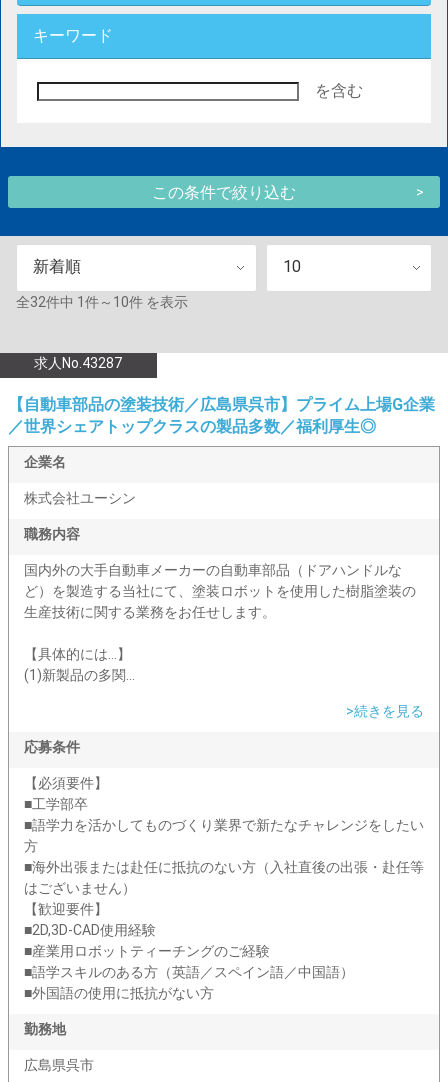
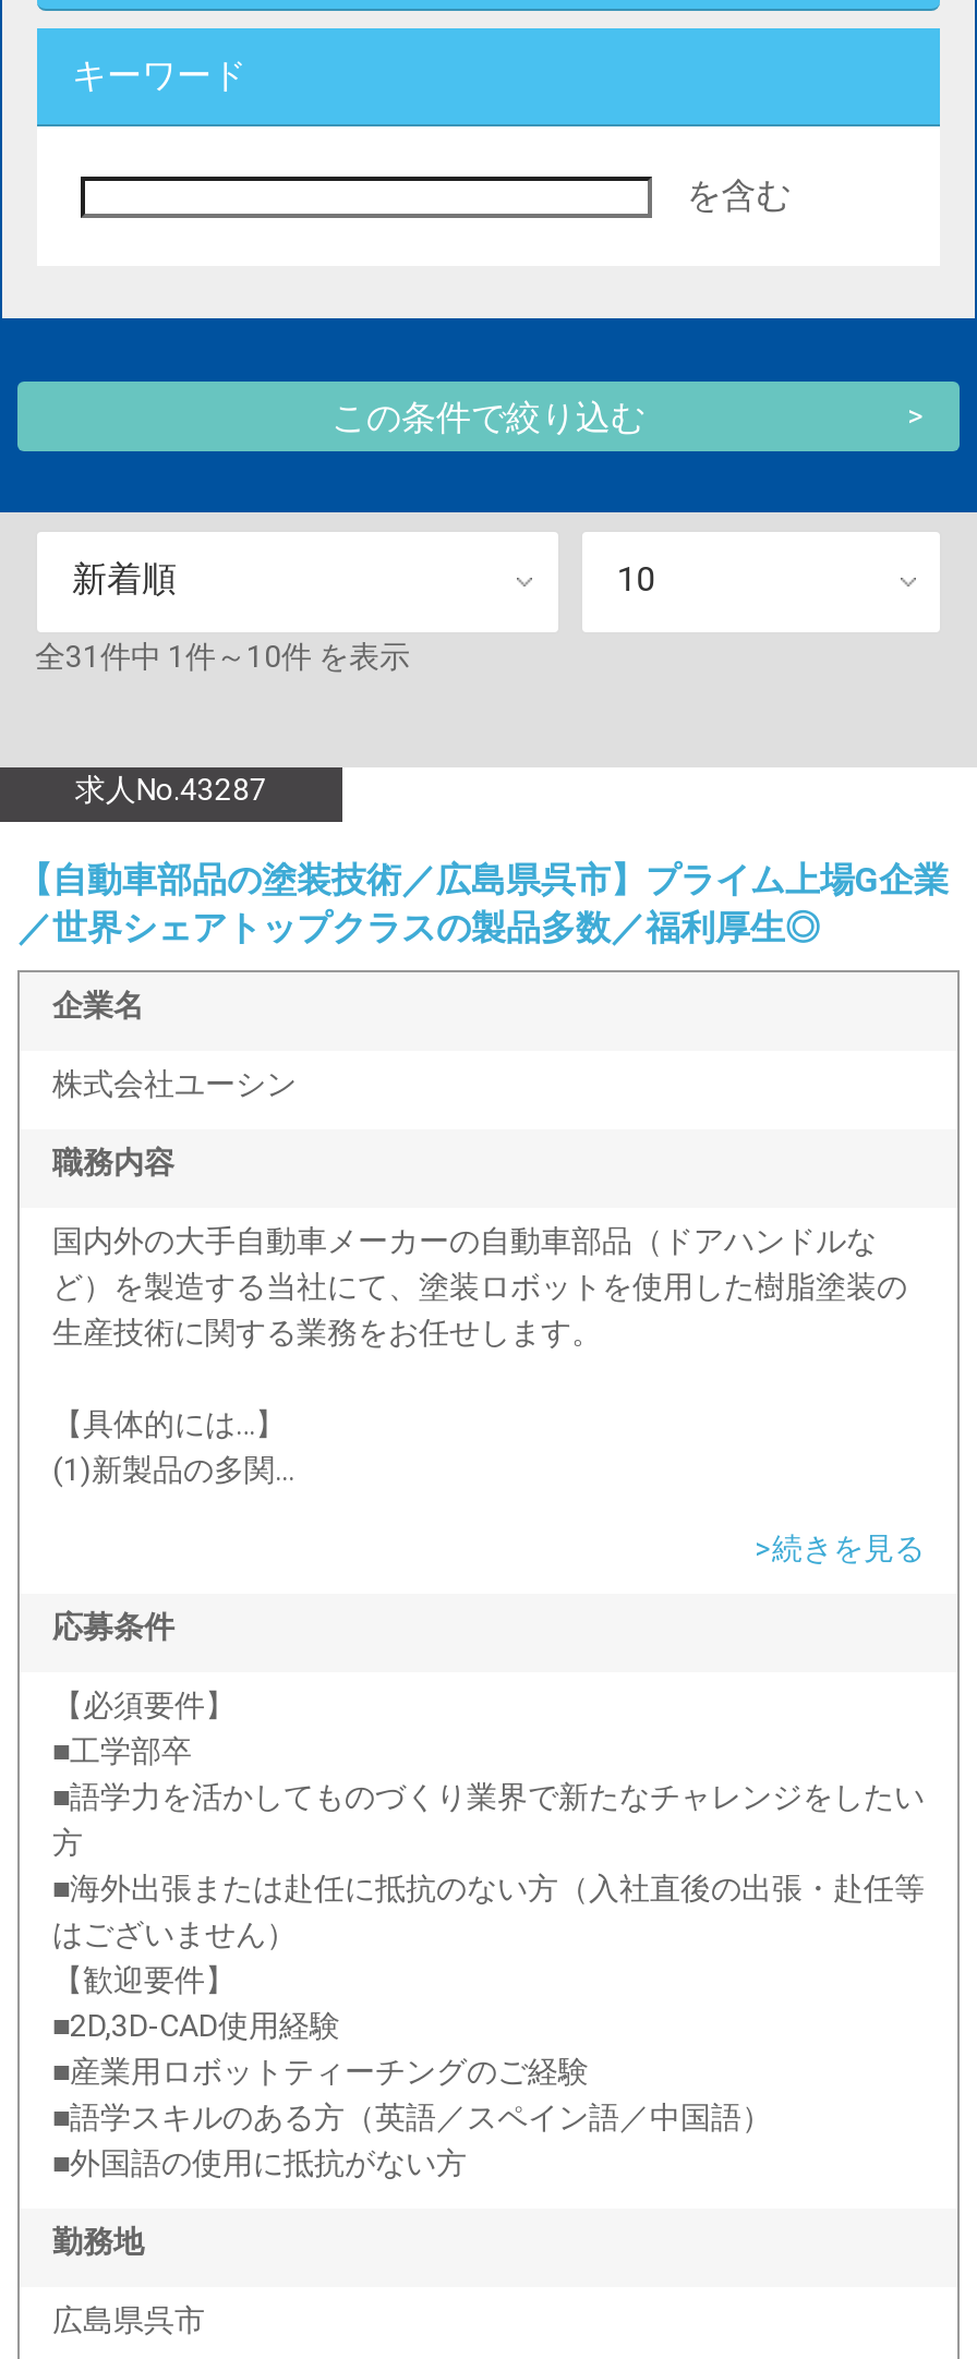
- 全32件中1件～10件を表示
+ 全31件中1件～10件を表示
